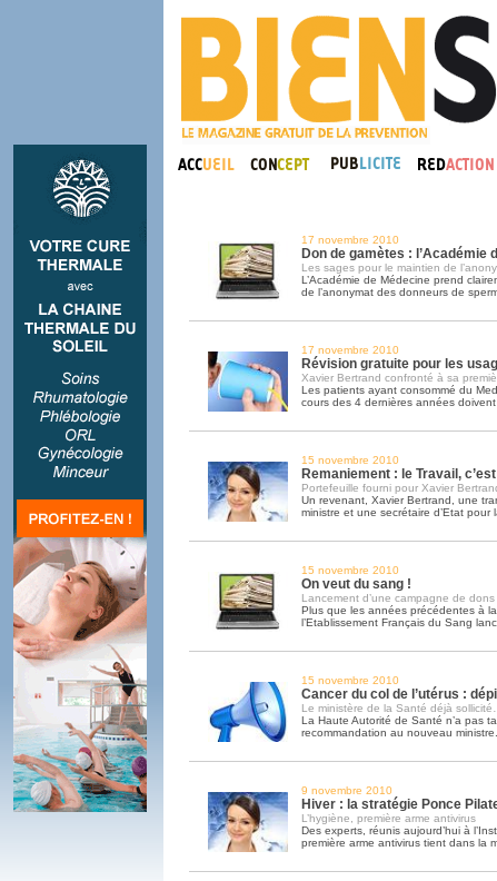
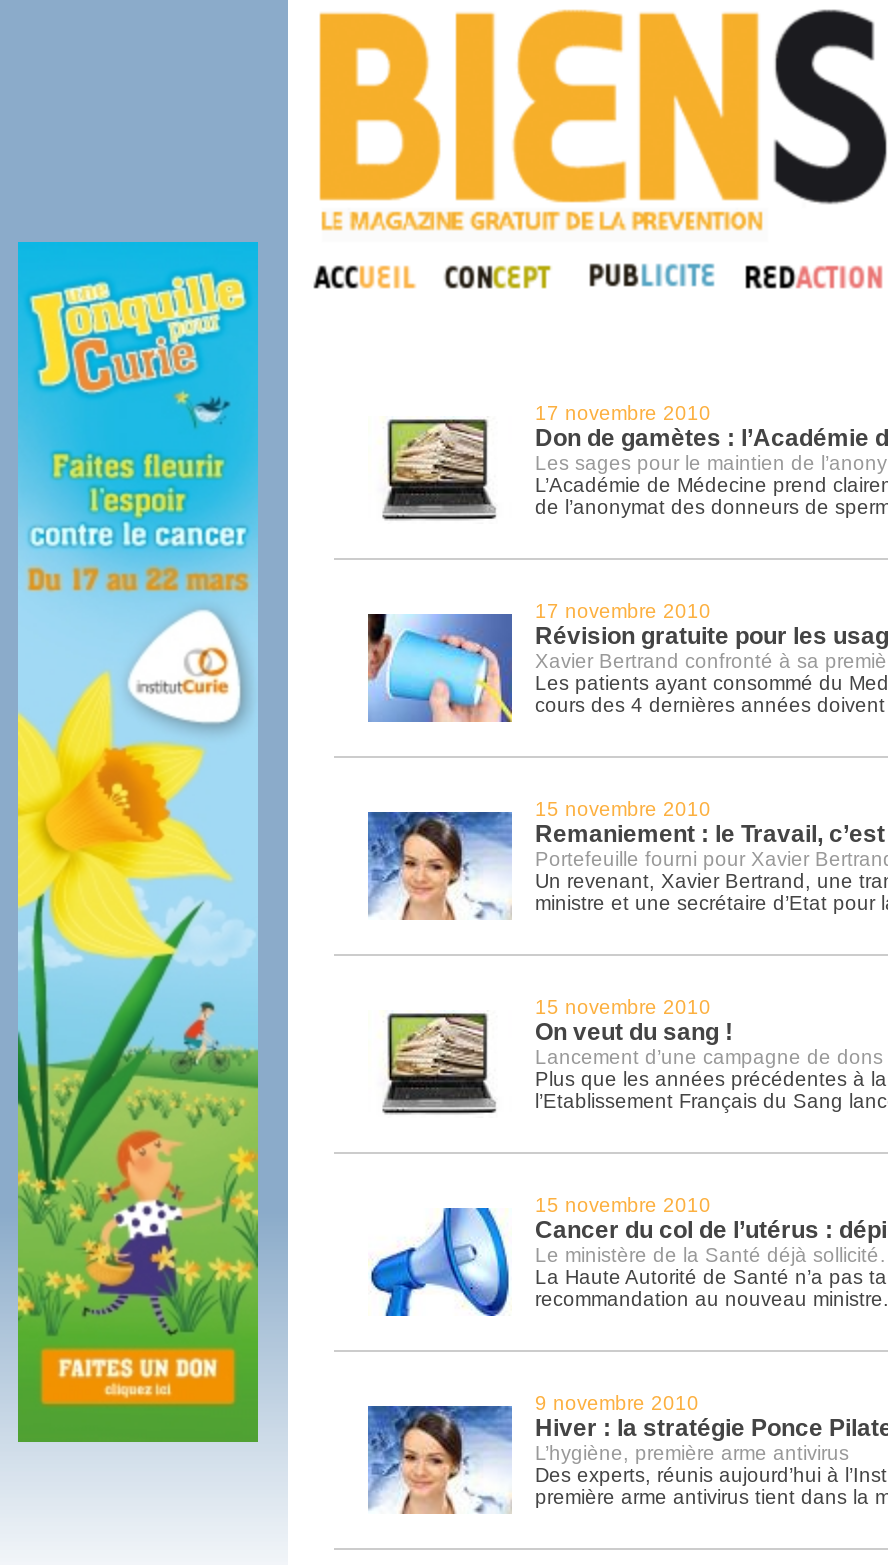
- [image]
+ [image]
